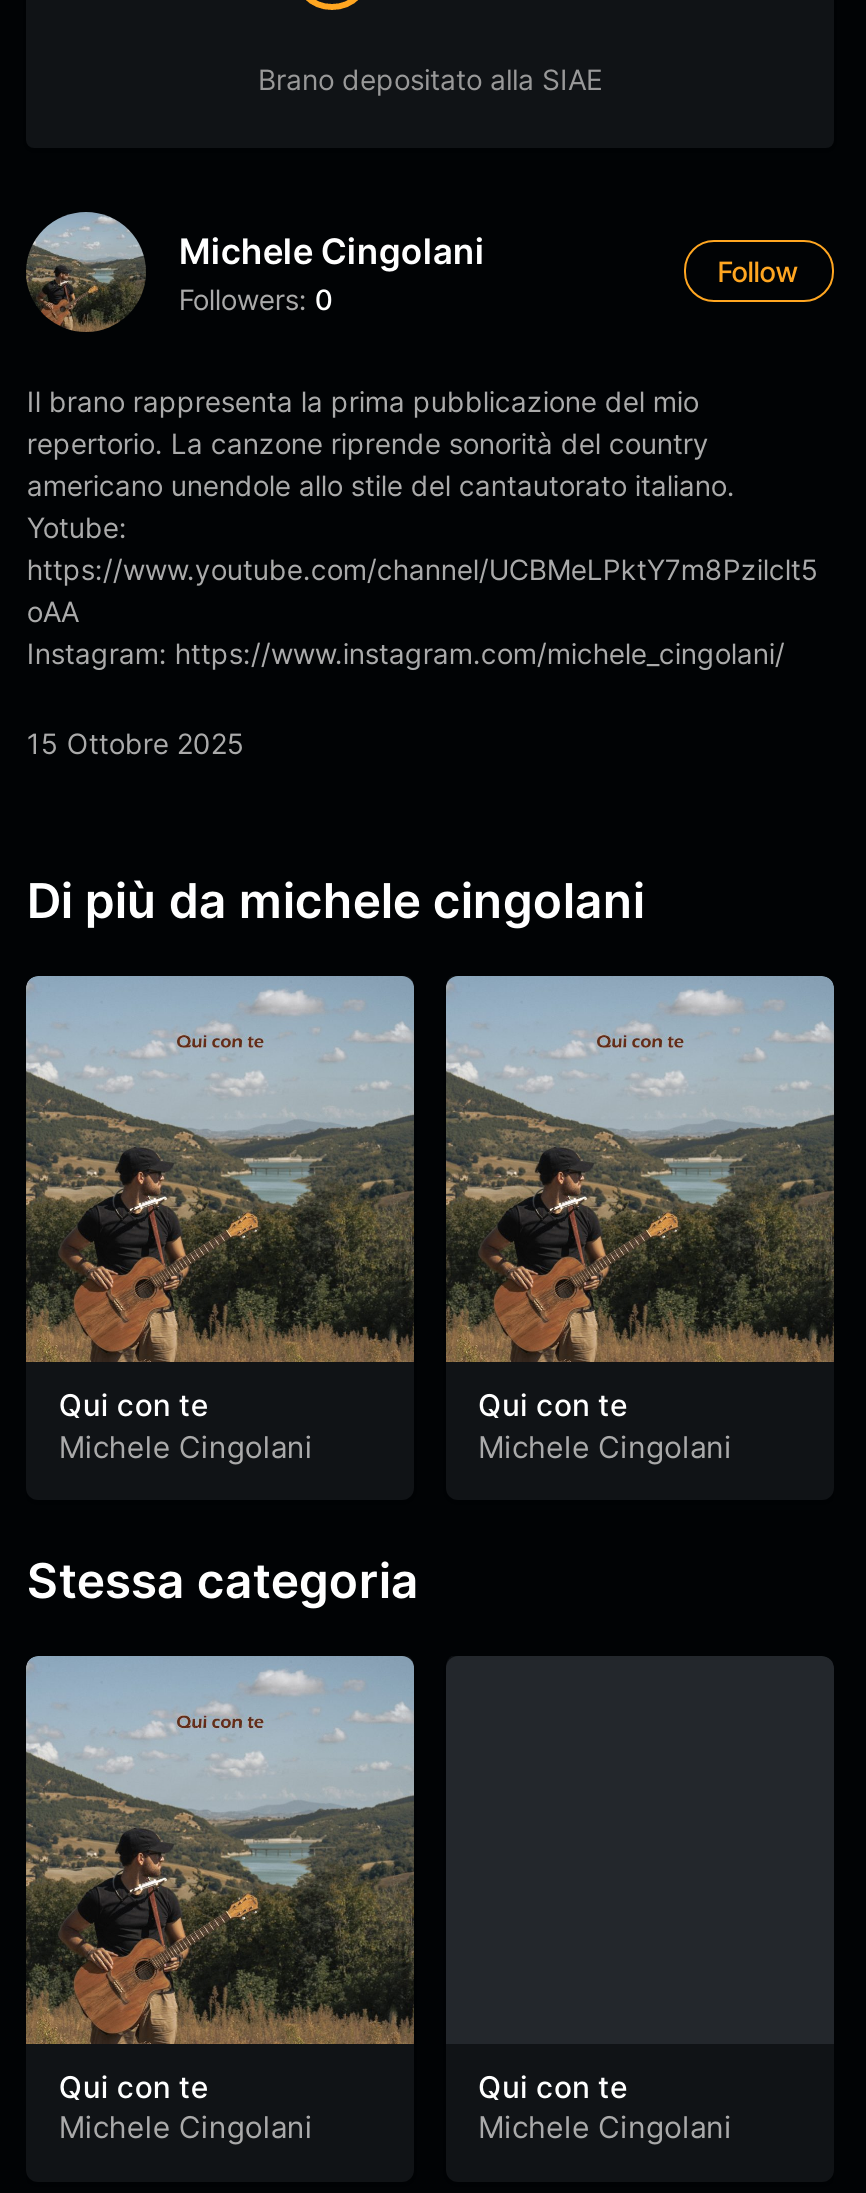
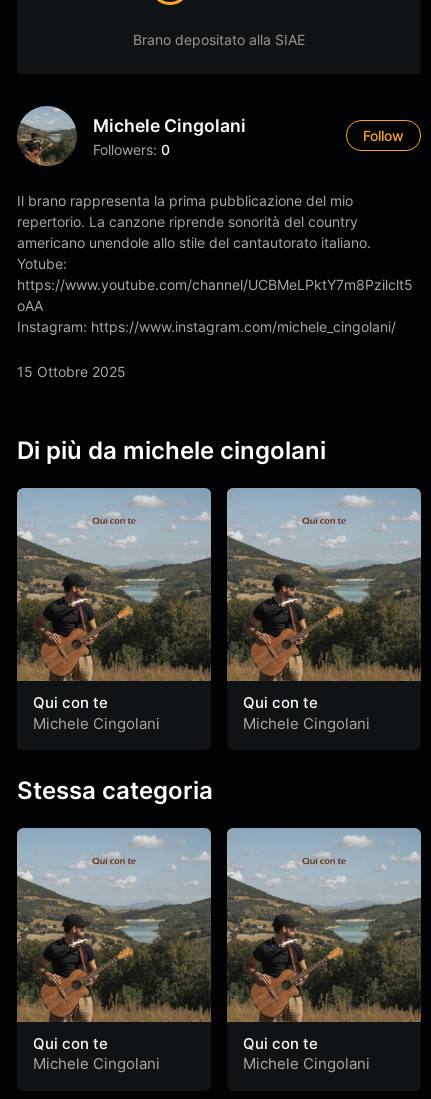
+ [image]
